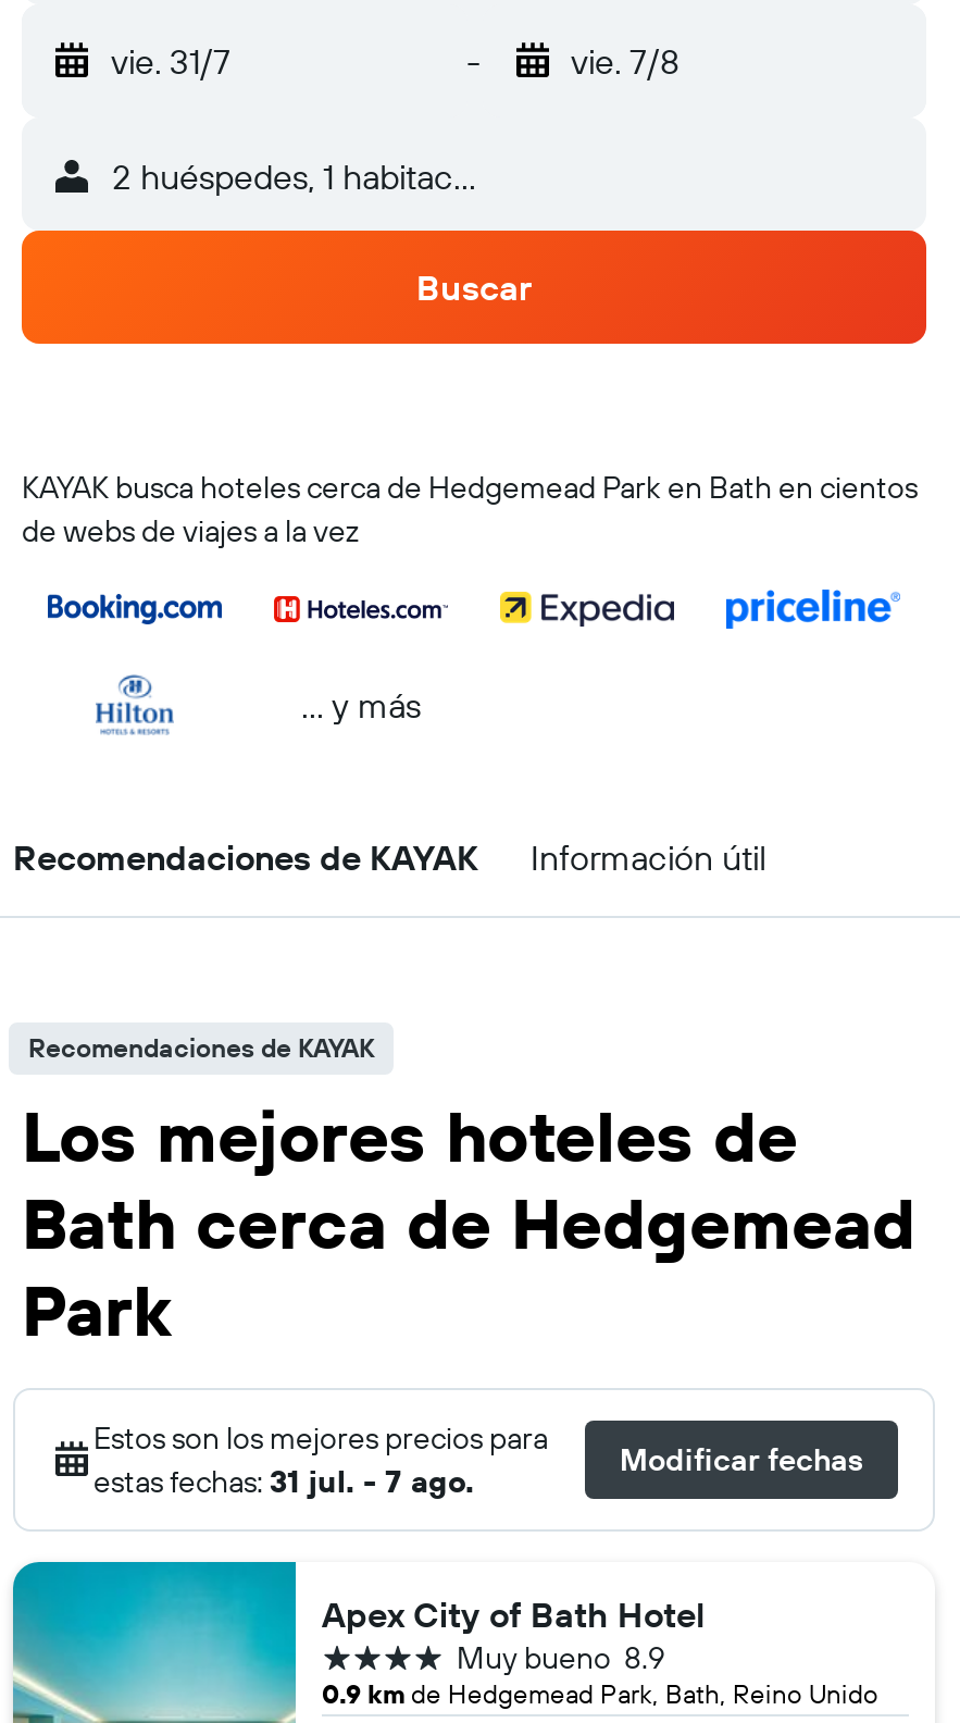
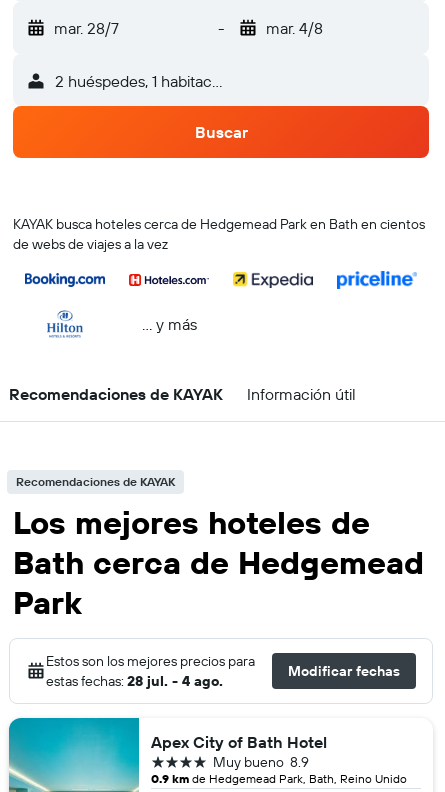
- vie. 31/7
+ mar. 28/7

- vie. 7/8
+ mar. 4/8

- estas fechas: 31 jul. - 7 ago.
+ estas fechas: 28 jul. - 4 ago.
